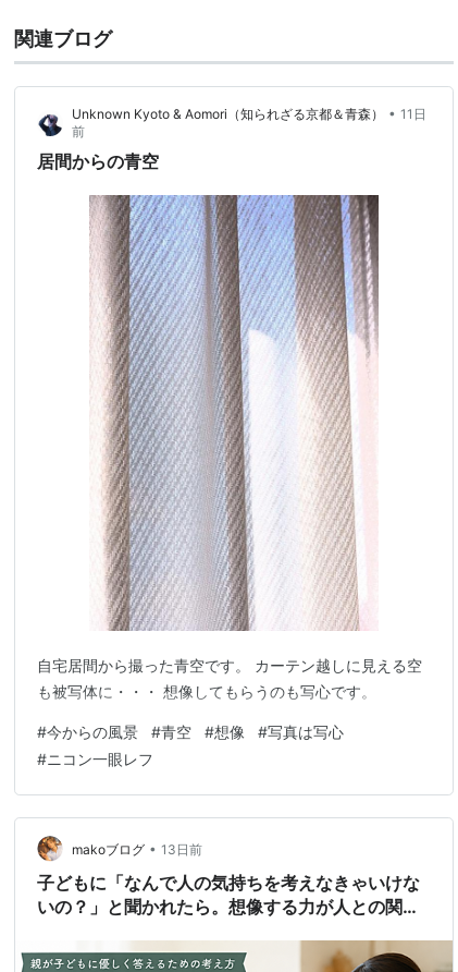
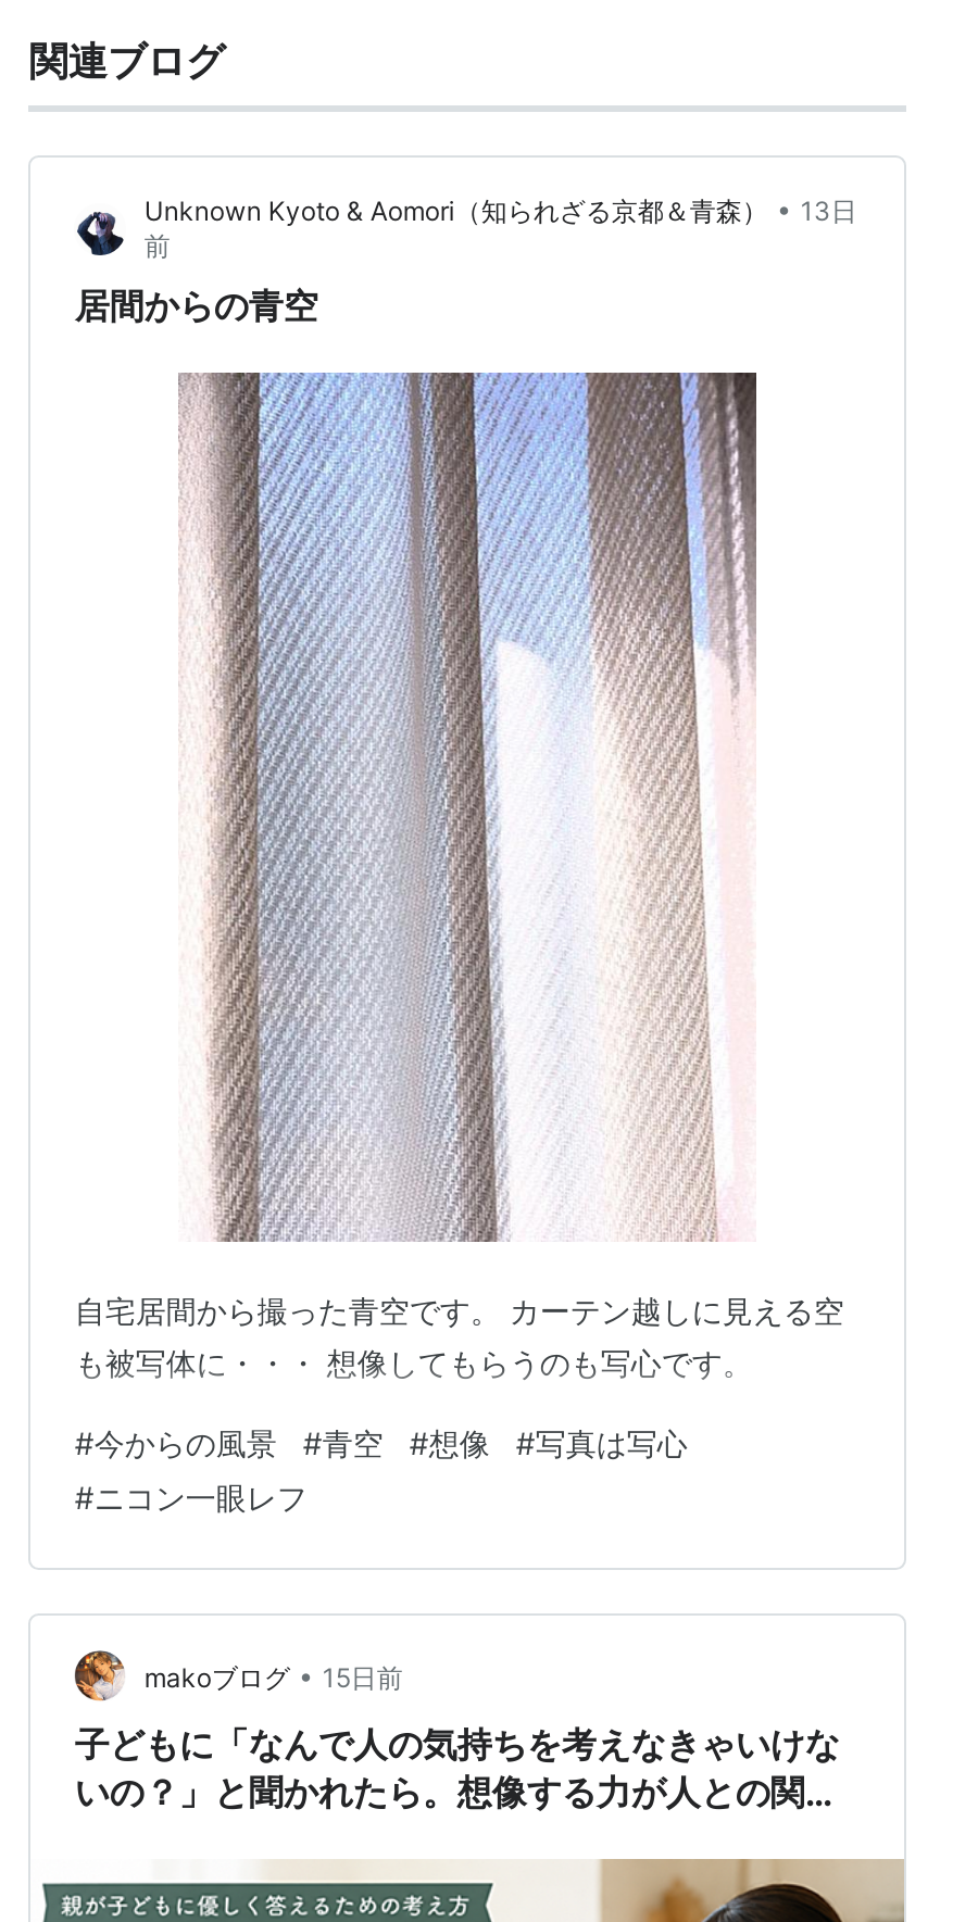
- Unknown Kyoto & Aomori（知られざる京都＆青森） • 11日
+ Unknown Kyoto & Aomori（知られざる京都＆青森） • 13日

- makoブログ • 13日前
+ makoブログ • 15日前
